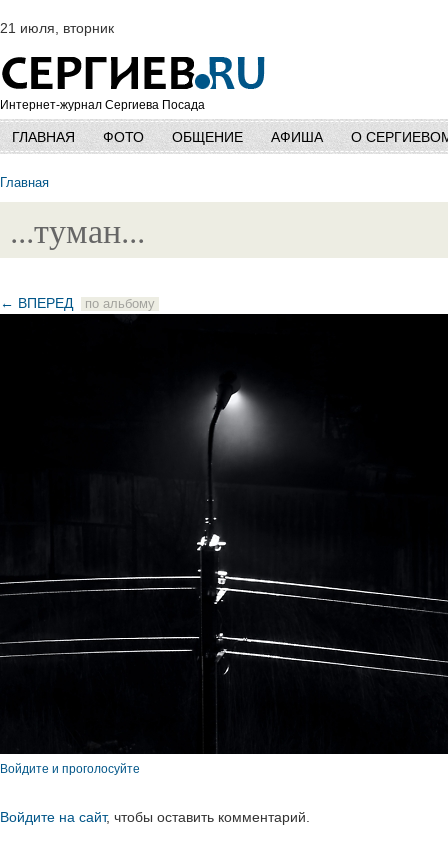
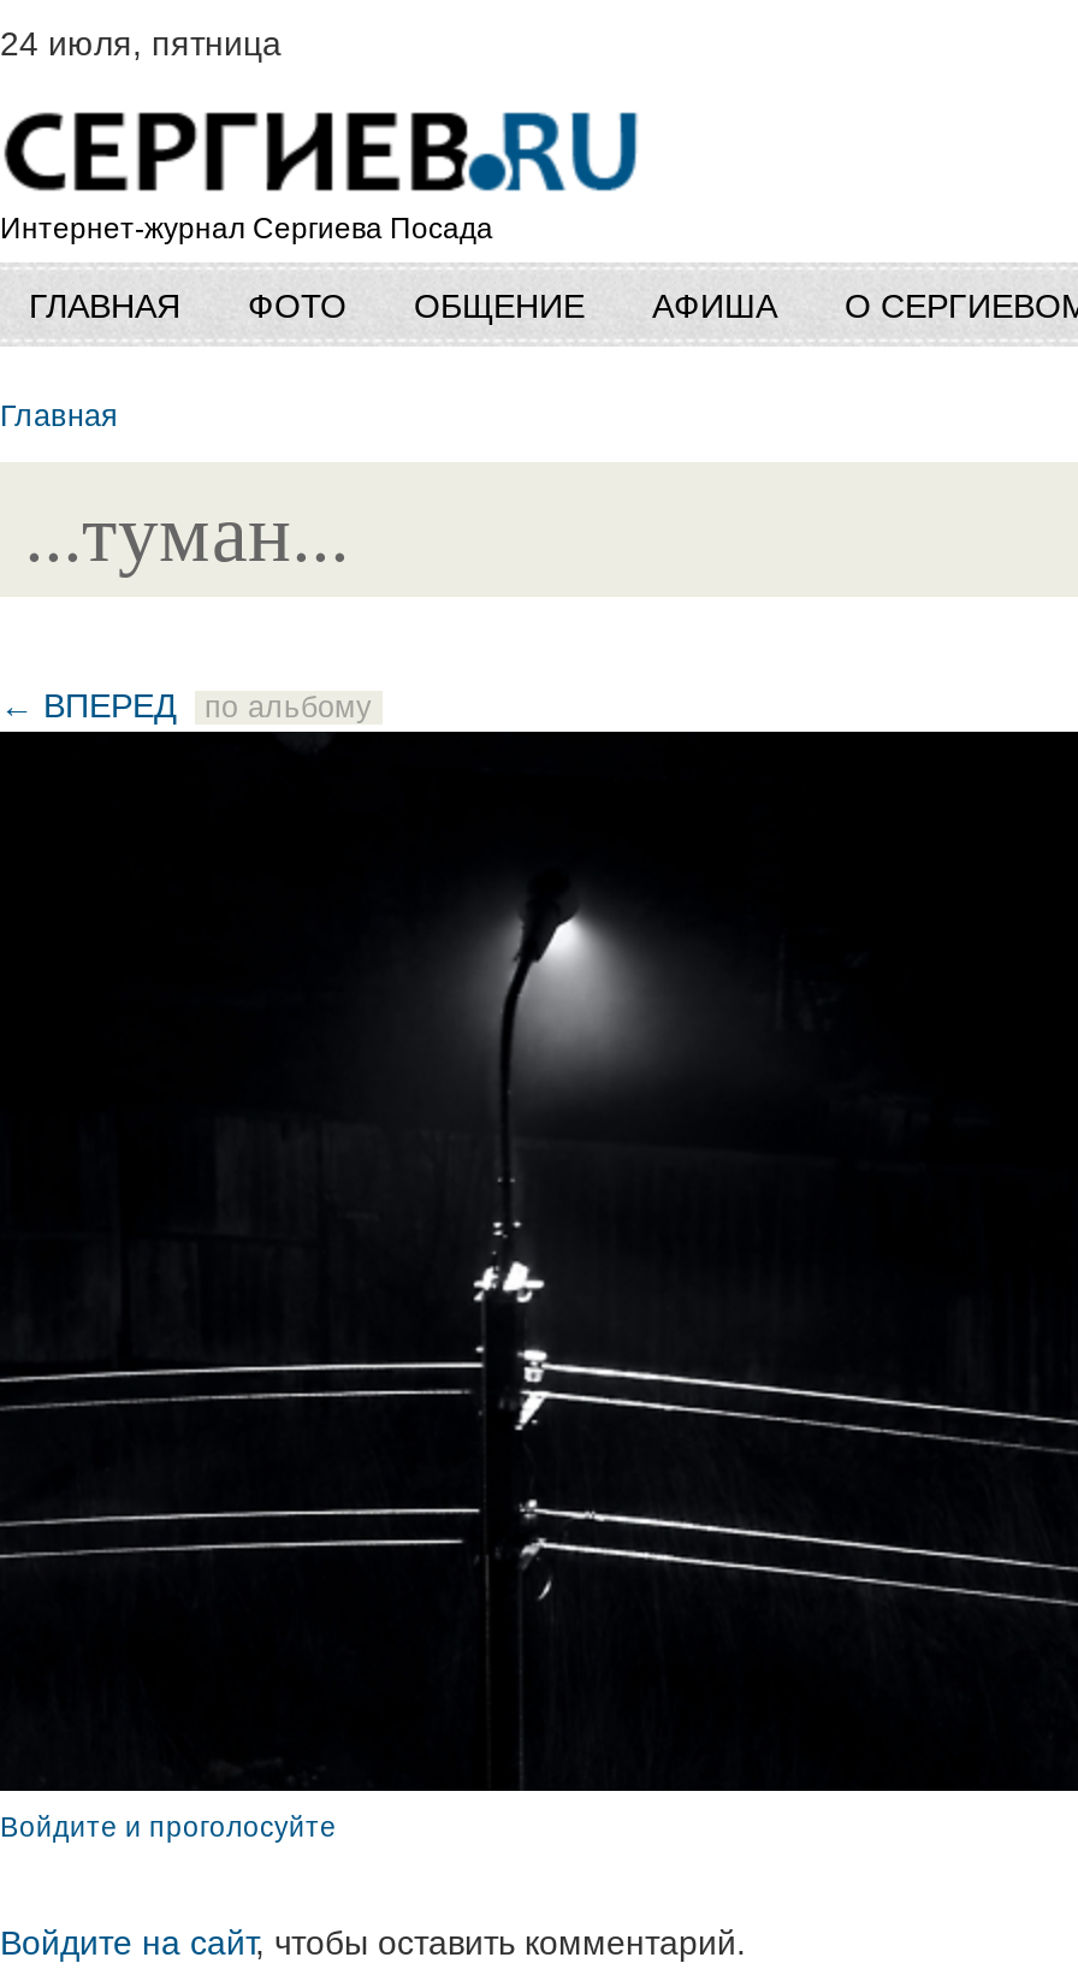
- 21 июля, вторник
+ 24 июля, пятница
